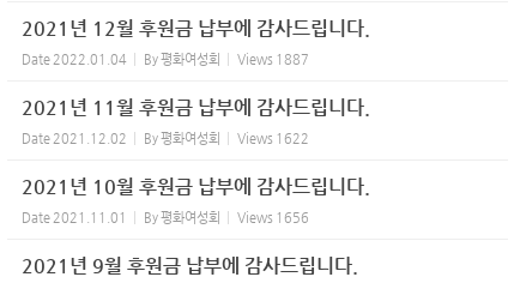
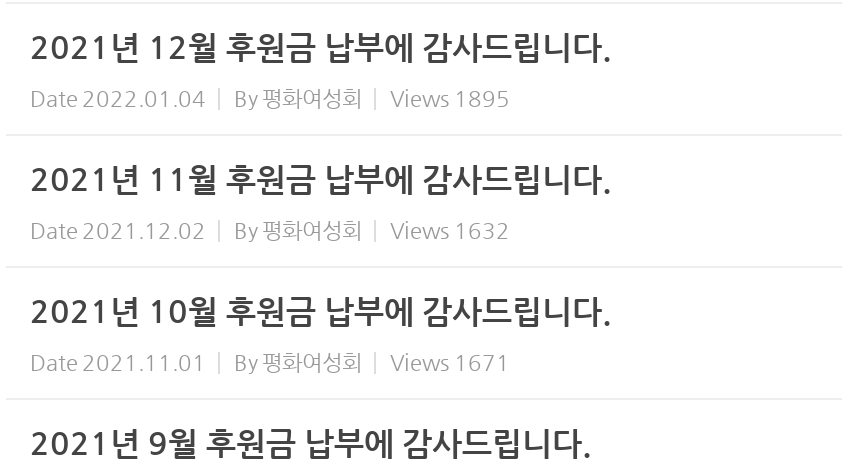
- Date 2022.01.04 By 평화여성회 Views 1887
+ Date 2022.01.04 By 평화여성회 Views 1895

- Date 2021.12.02 By 평화여성회 Views 1622
+ Date 2021.12.02 By 평화여성회 Views 1632

- Date 2021.11.01 By 평화여성회 Views 1656
+ Date 2021.11.01 By 평화여성회 Views 1671
